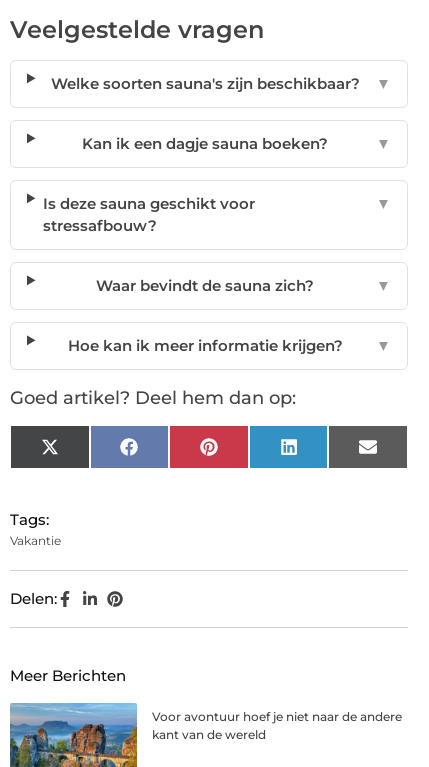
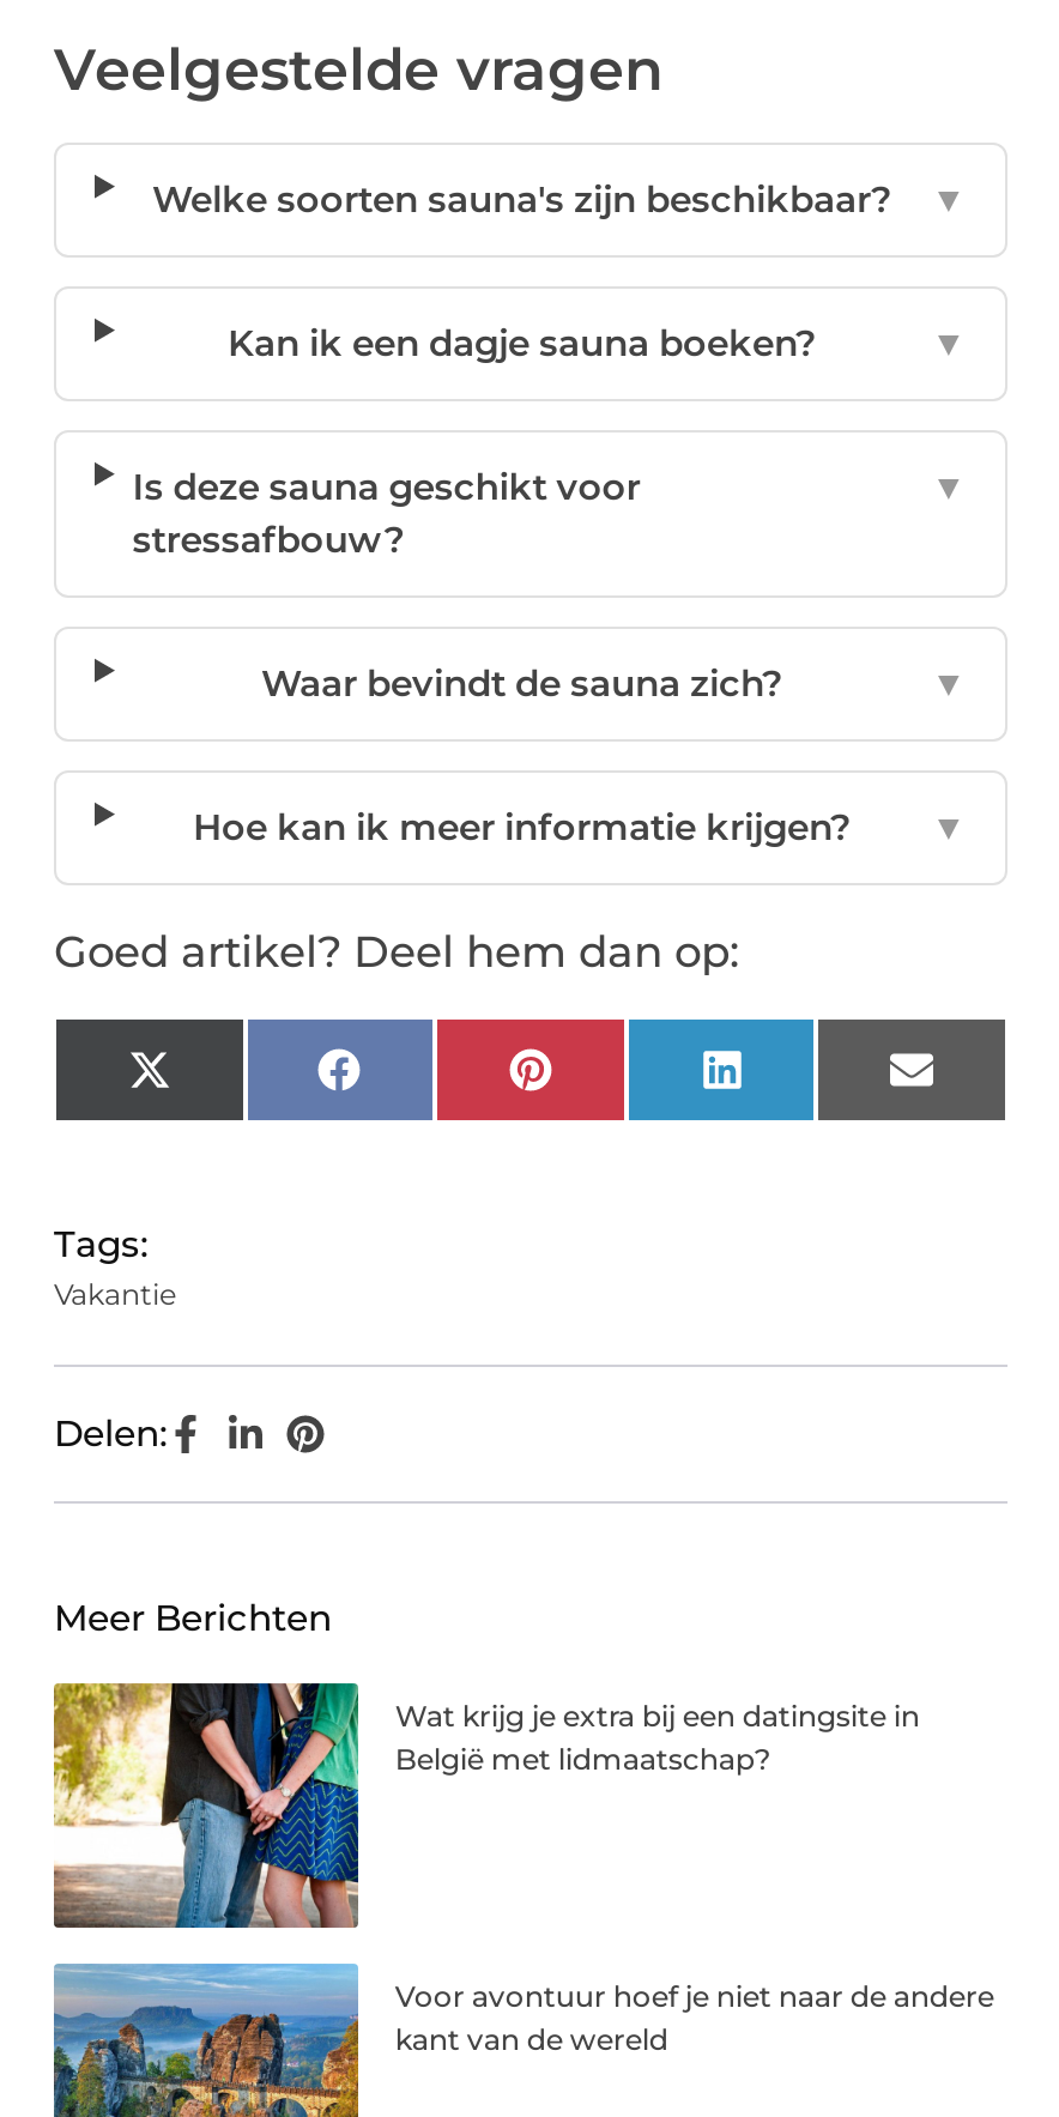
+ [image]
+ Wat krijg je extra bij een datingsite in
+ België met lidmaatschap?
